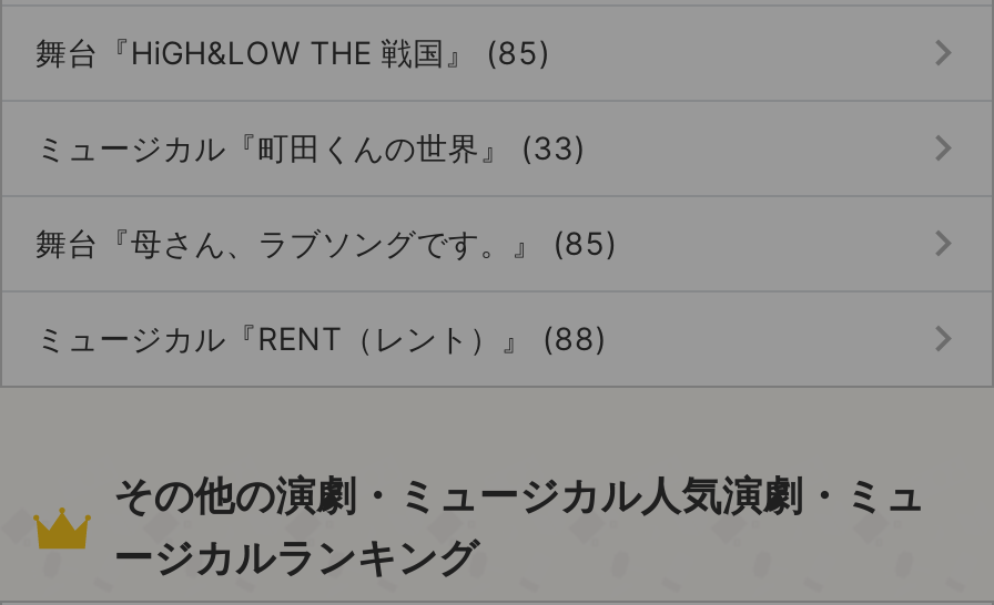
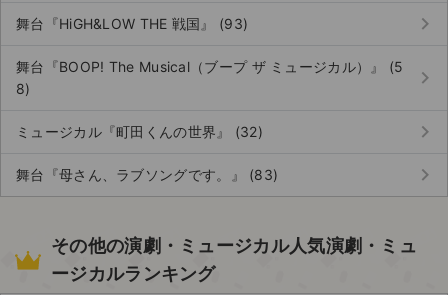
- 舞台『HiGH&LOW THE 戦国』 (85)
+ 舞台『HiGH&LOW THE 戦国』 (93)

- ミュージカル『町田くんの世界』 (33)
+ 舞台『BOOP! The Musical（ブープ ザ ミュージカル）』 (5
+ 8)

- 舞台『母さん、ラブソングです。』 (85)
+ ミュージカル『町田くんの世界』 (32)

- ミュージカル『RENT（レント）』 (88)
+ 舞台『母さん、ラブソングです。』 (83)
